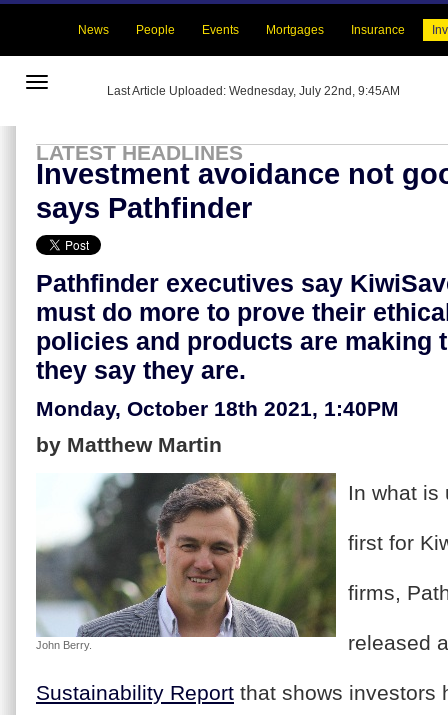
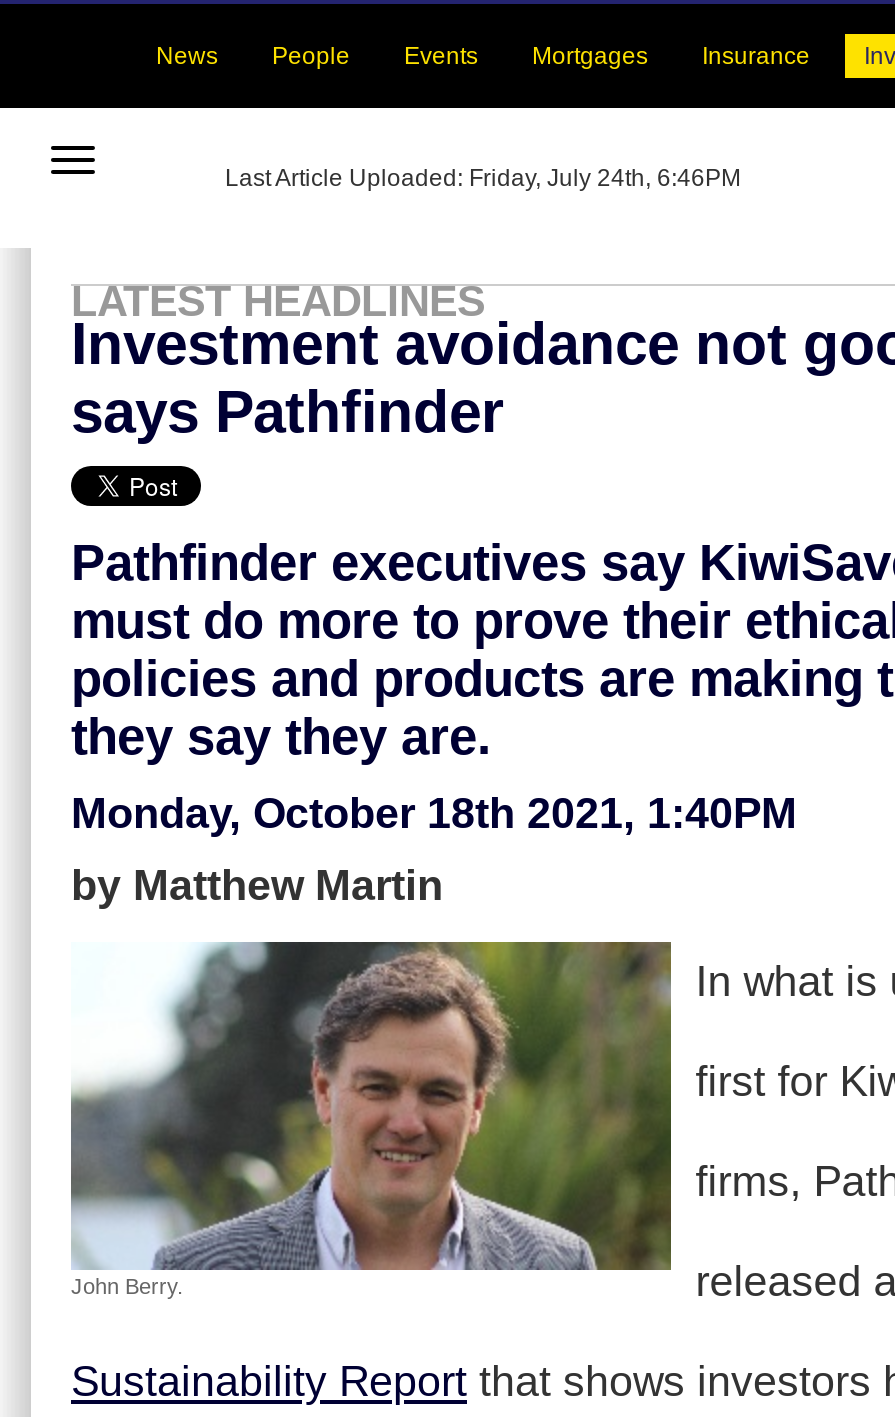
- Last Article Uploaded: Wednesday, July 22nd, 9:45AM
+ Last Article Uploaded: Friday, July 24th, 6:46PM
